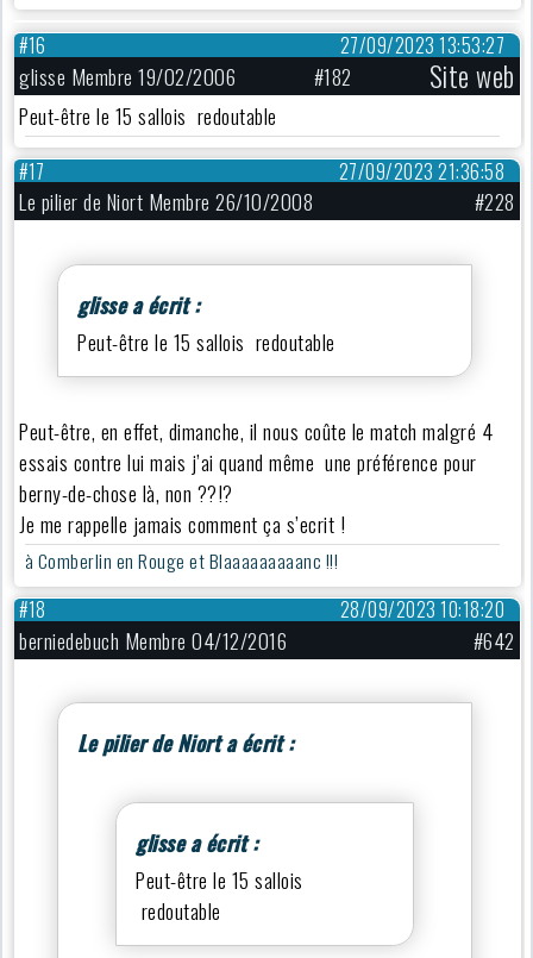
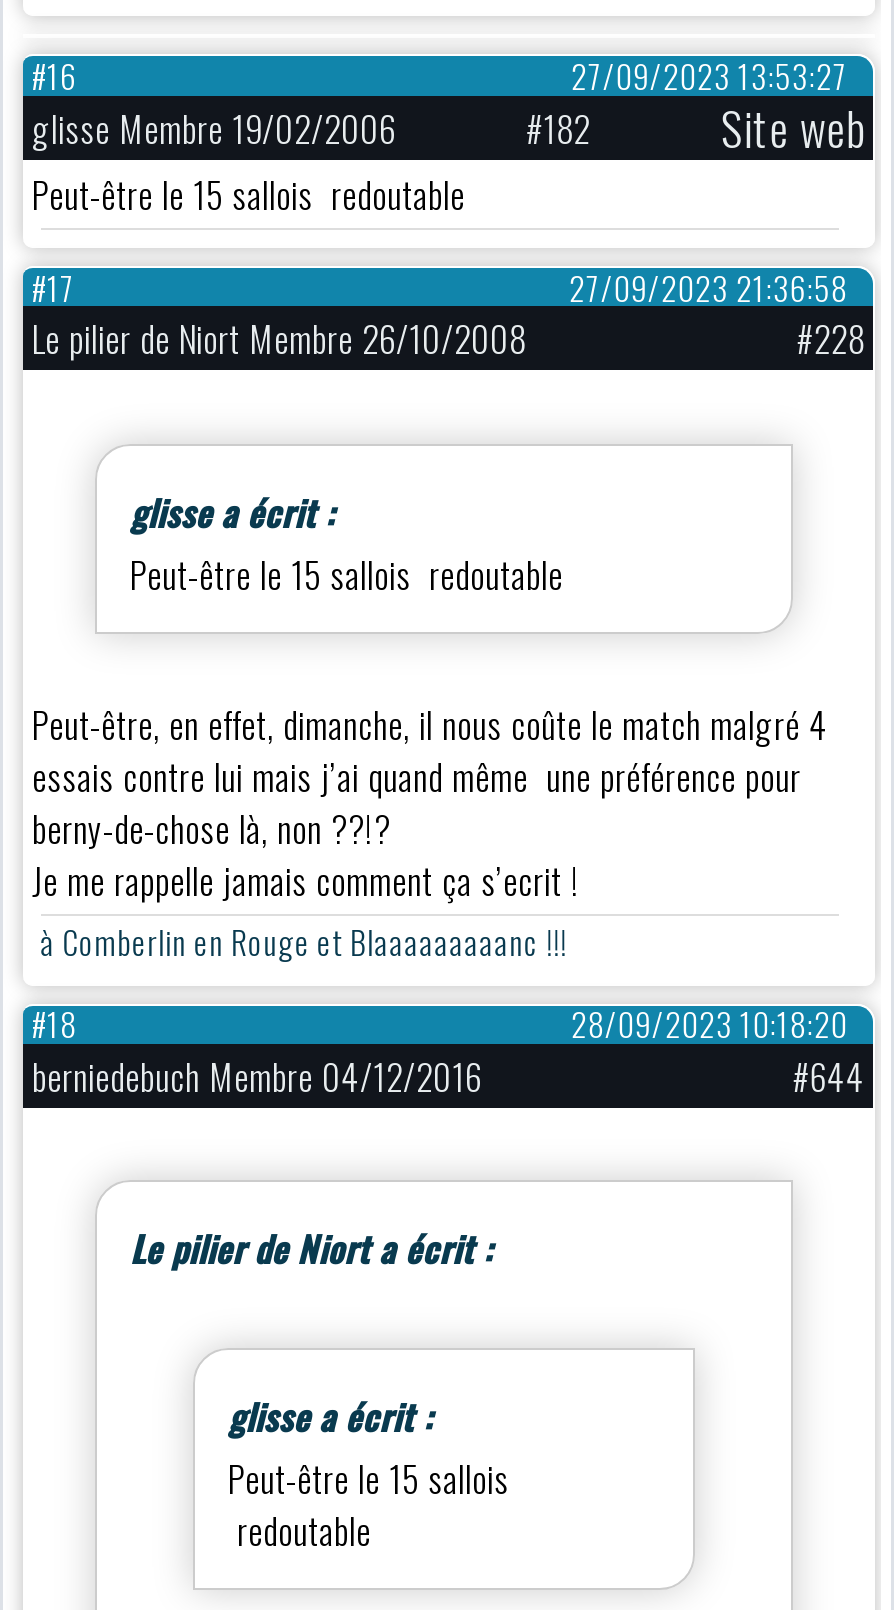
- #642
+ #644
